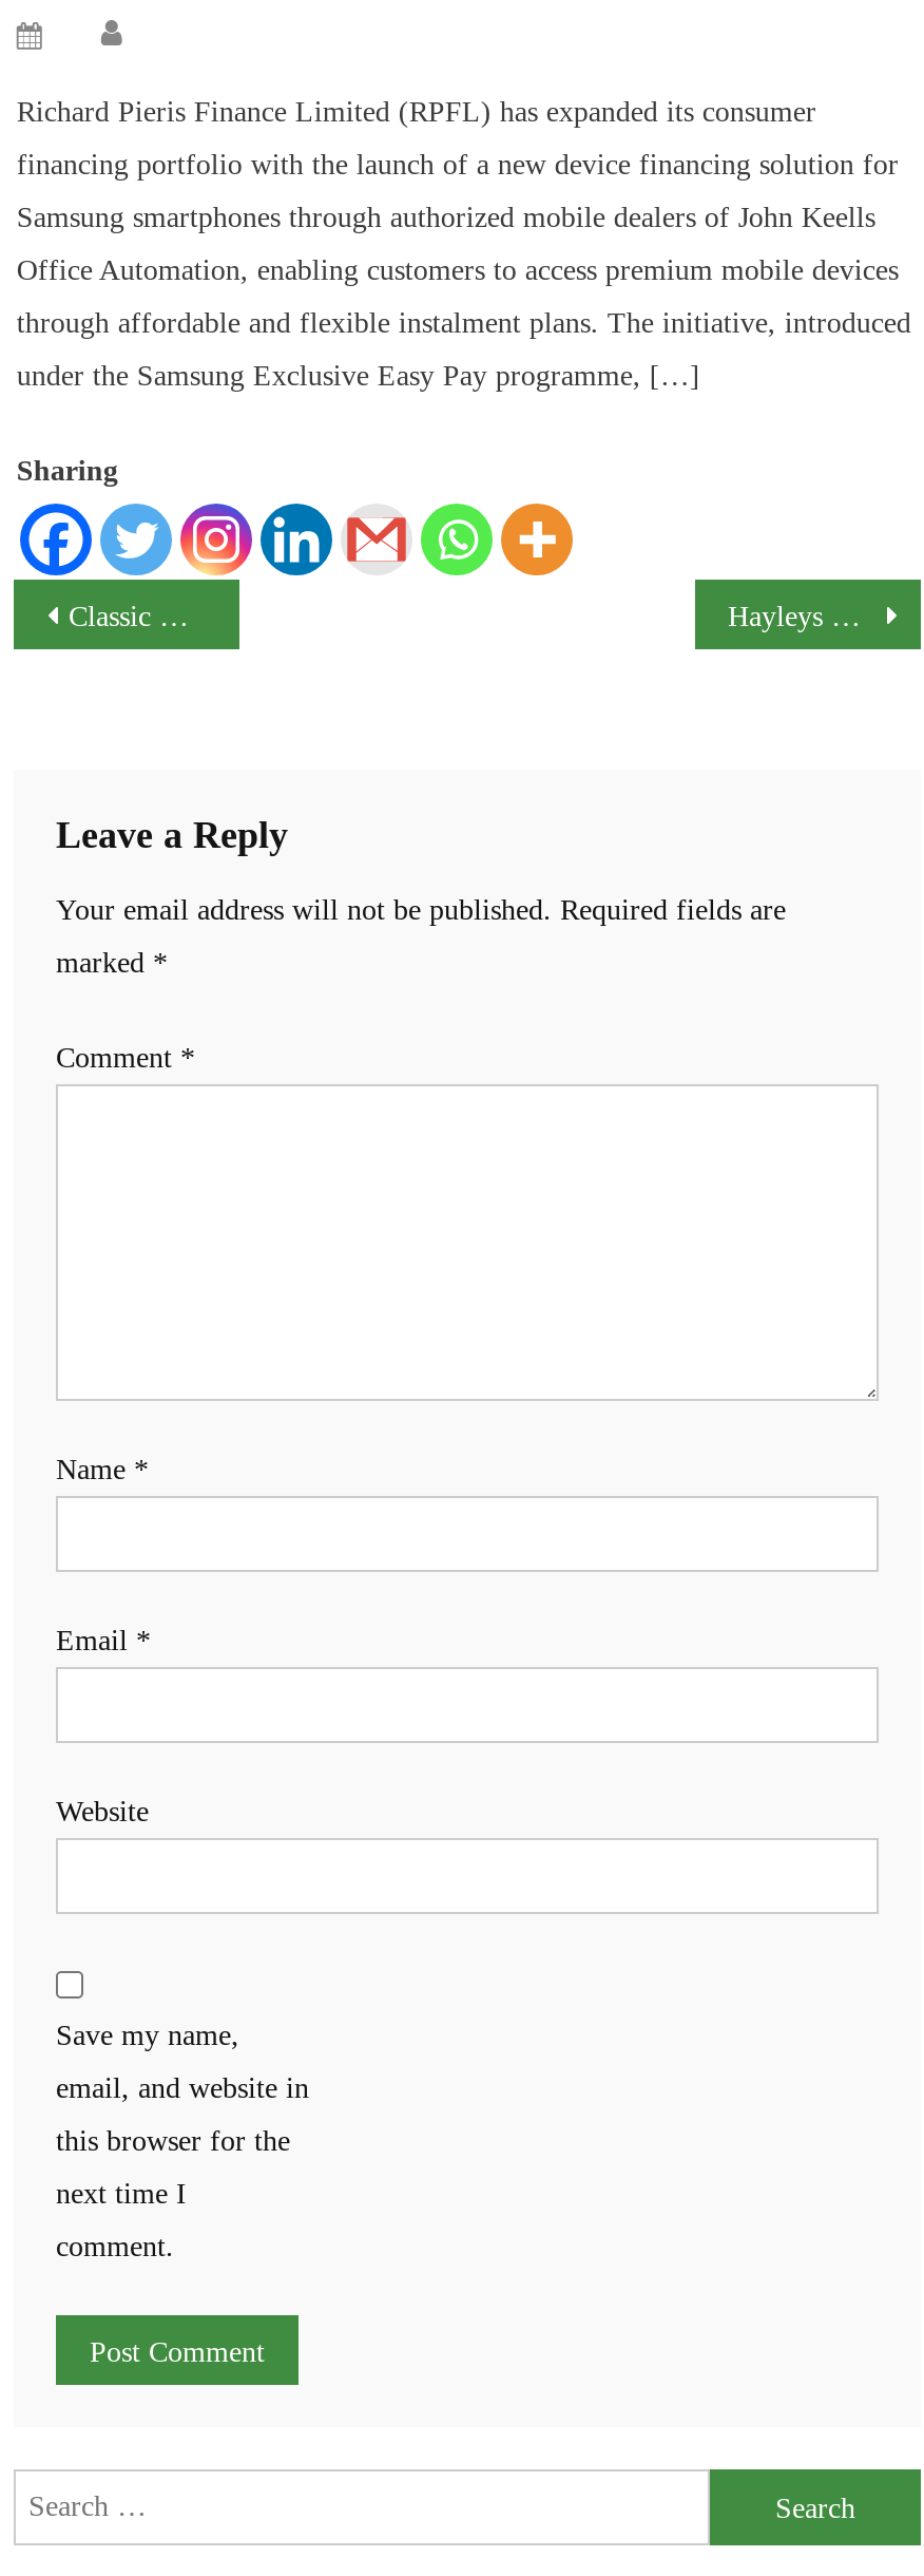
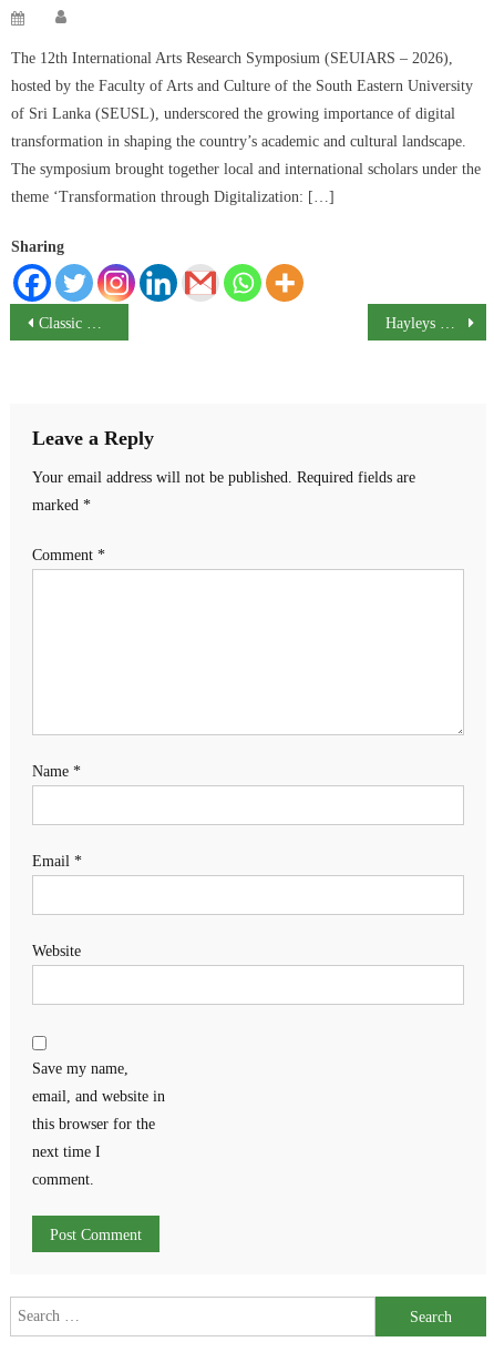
- Richard Pieris Finance Limited (RPFL) has expanded its consumer
+ The 12th International Arts Research Symposium (SEUIARS – 2026),

- financing portfolio with the launch of a new device financing solution for
+ hosted by the Faculty of Arts and Culture of the South Eastern University

- Samsung smartphones through authorized mobile dealers of John Keells
+ of Sri Lanka (SEUSL), underscored the growing importance of digital

- Office Automation, enabling customers to access premium mobile devices
+ transformation in shaping the country’s academic and cultural landscape.

- through affordable and flexible instalment plans. The initiative, introduced
+ The symposium brought together local and international scholars under the

- under the Samsung Exclusive Easy Pay programme, […]
+ theme ‘Transformation through Digitalization: […]
